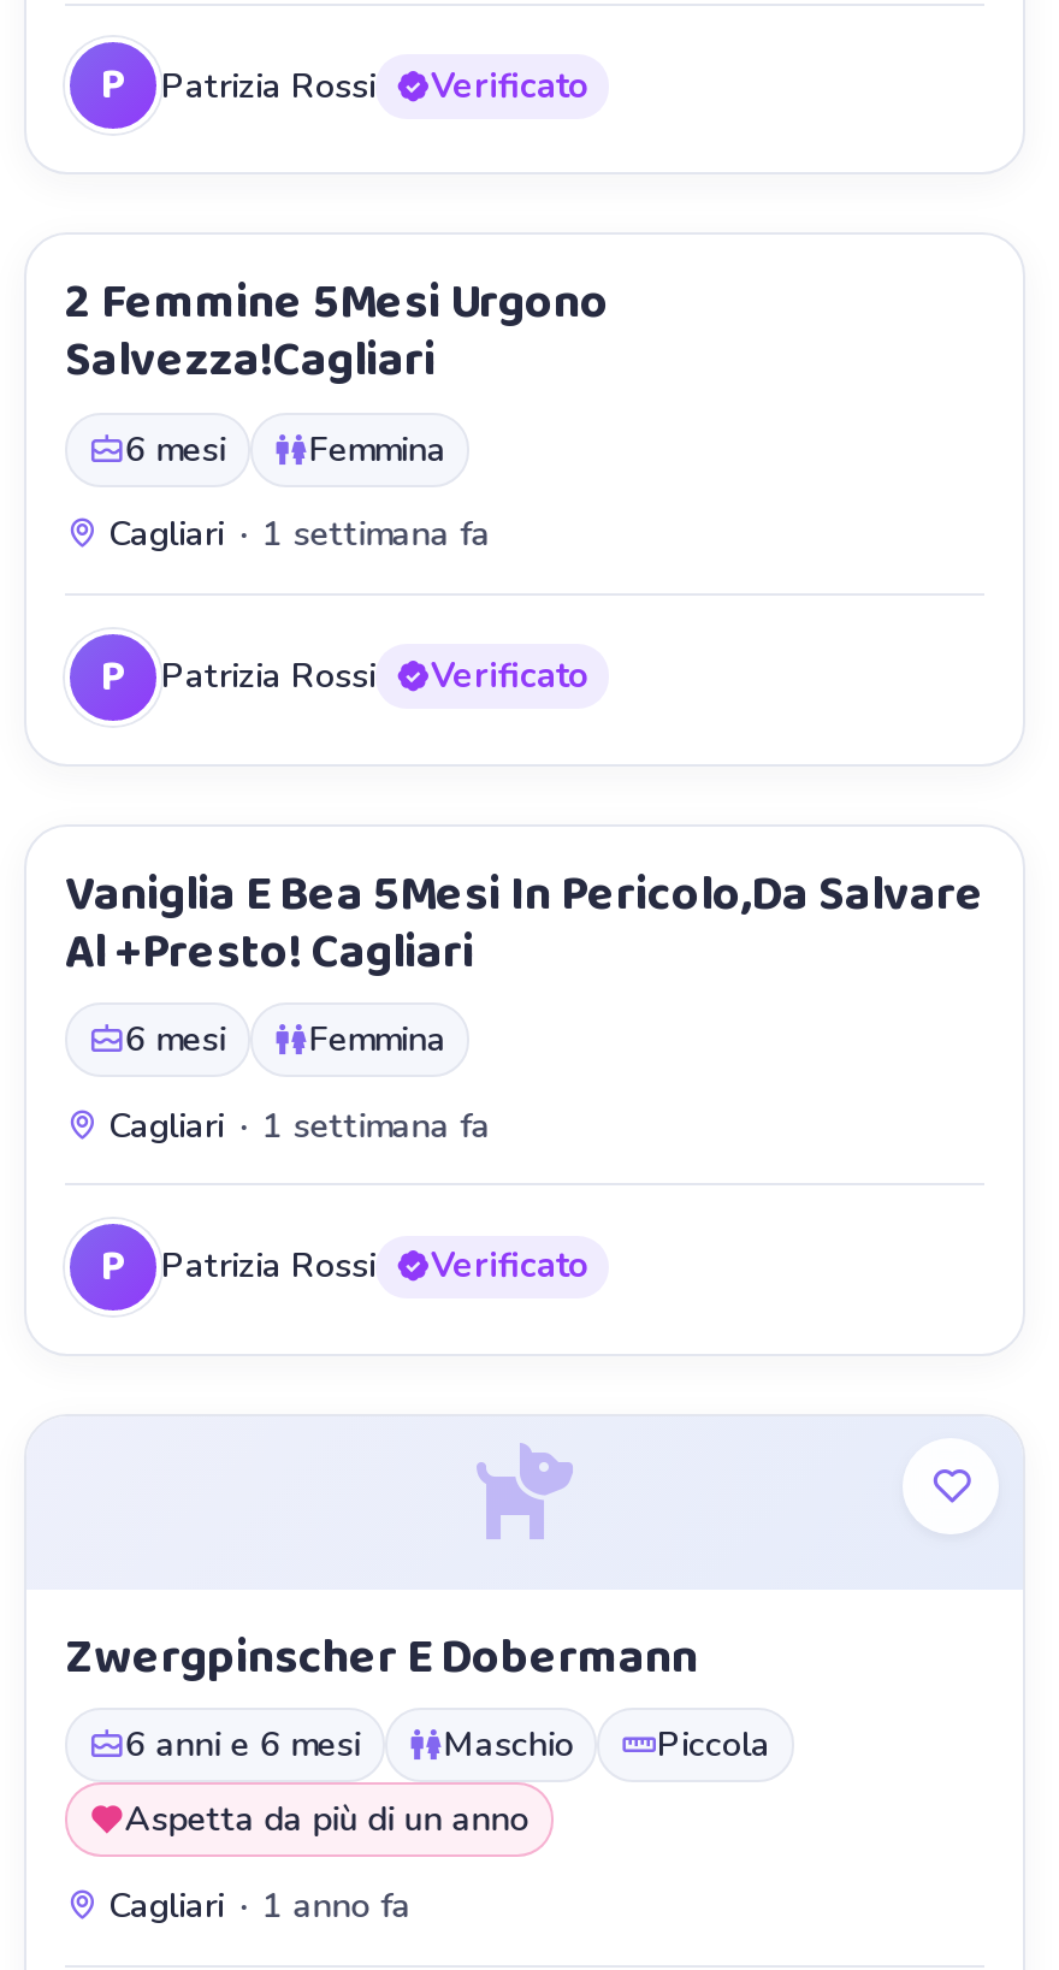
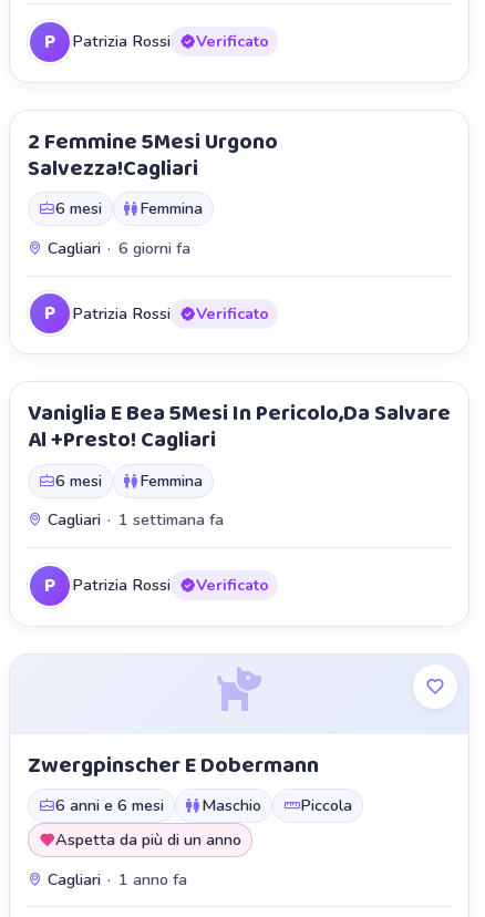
- Cagliari · 1 settimana fa
+ Cagliari · 6 giorni fa
